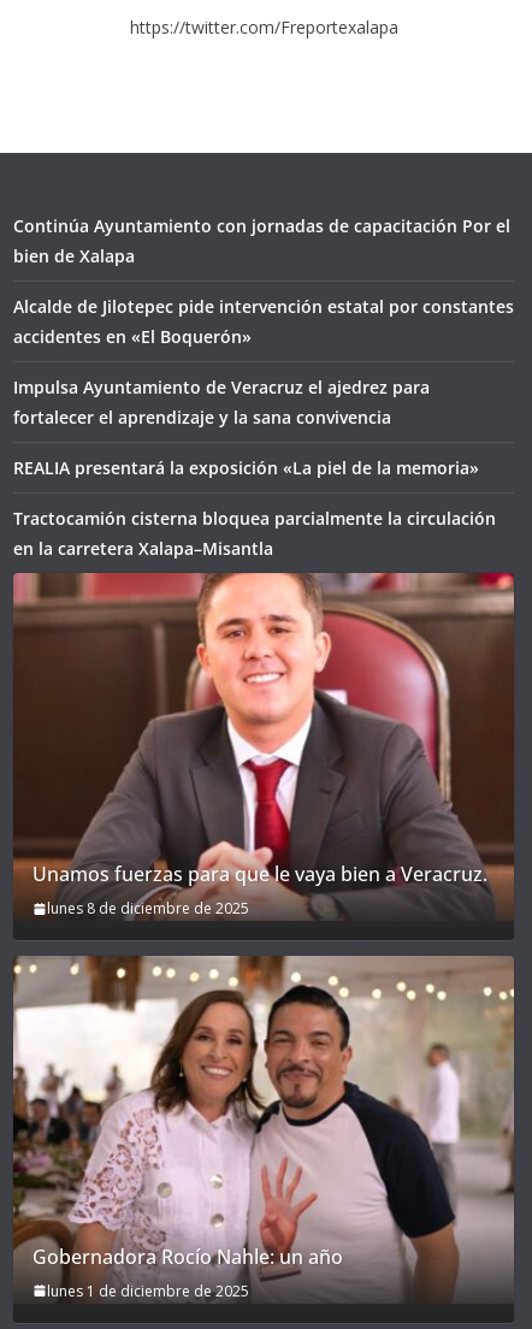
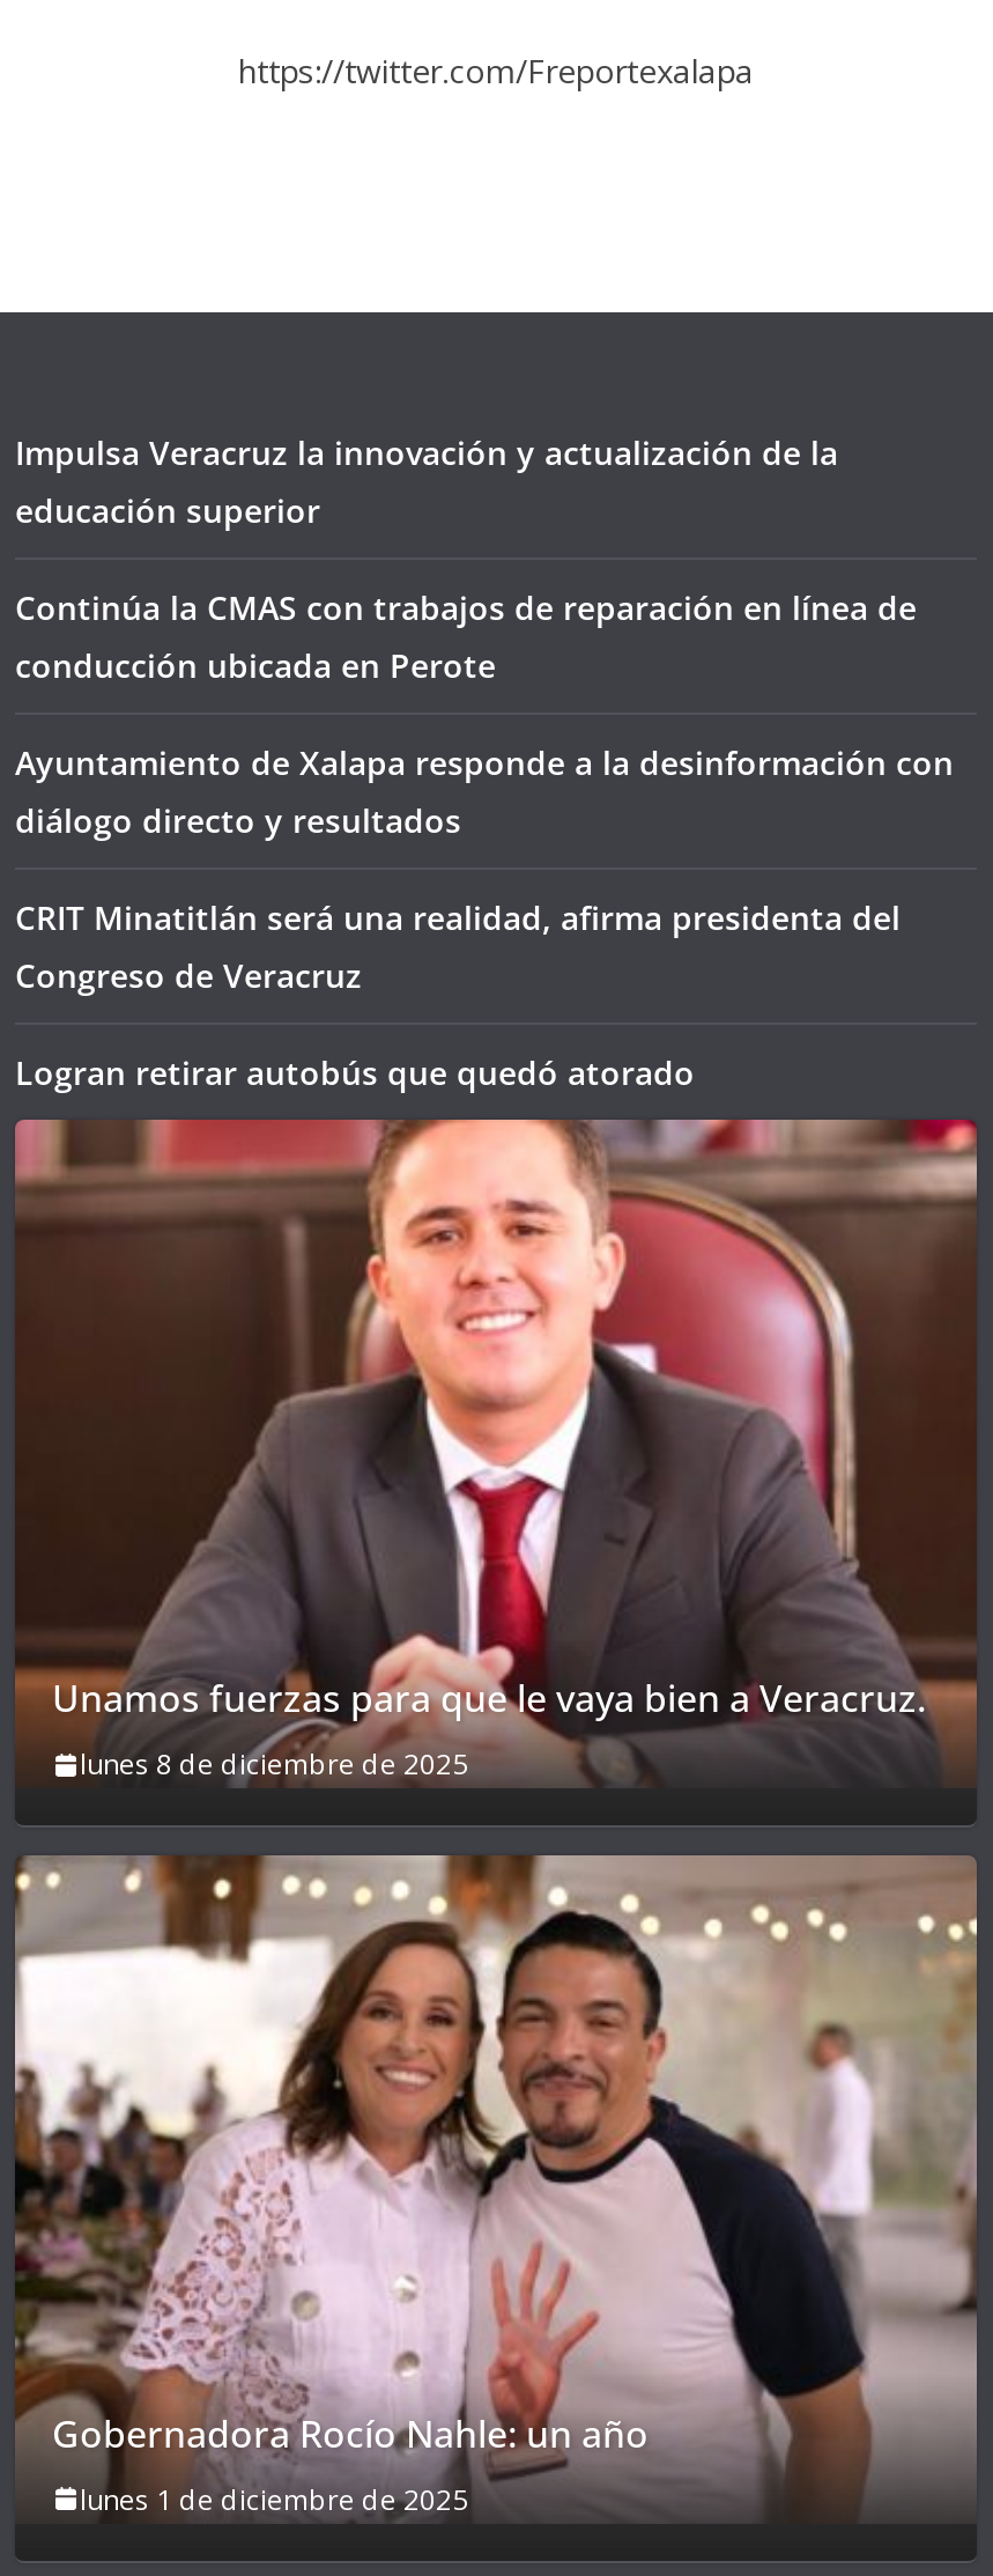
- Continúa Ayuntamiento con jornadas de capacitación Por el
- bien de Xalapa
+ Impulsa Veracruz la innovación y actualización de la
+ educación superior

- Alcalde de Jilotepec pide intervención estatal por constantes
- accidentes en «El Boquerón»
+ Continúa la CMAS con trabajos de reparación en línea de
+ conducción ubicada en Perote

- Impulsa Ayuntamiento de Veracruz el ajedrez para
- fortalecer el aprendizaje y la sana convivencia
+ Ayuntamiento de Xalapa responde a la desinformación con
+ diálogo directo y resultados

- REALIA presentará la exposición «La piel de la memoria»
+ CRIT Minatitlán será una realidad, afirma presidenta del
+ Congreso de Veracruz

- Tractocamión cisterna bloquea parcialmente la circulación
- en la carretera Xalapa–Misantla
+ Logran retirar autobús que quedó atorado
